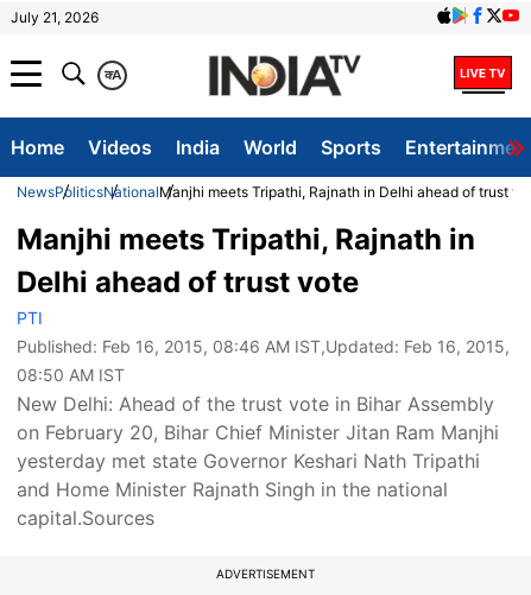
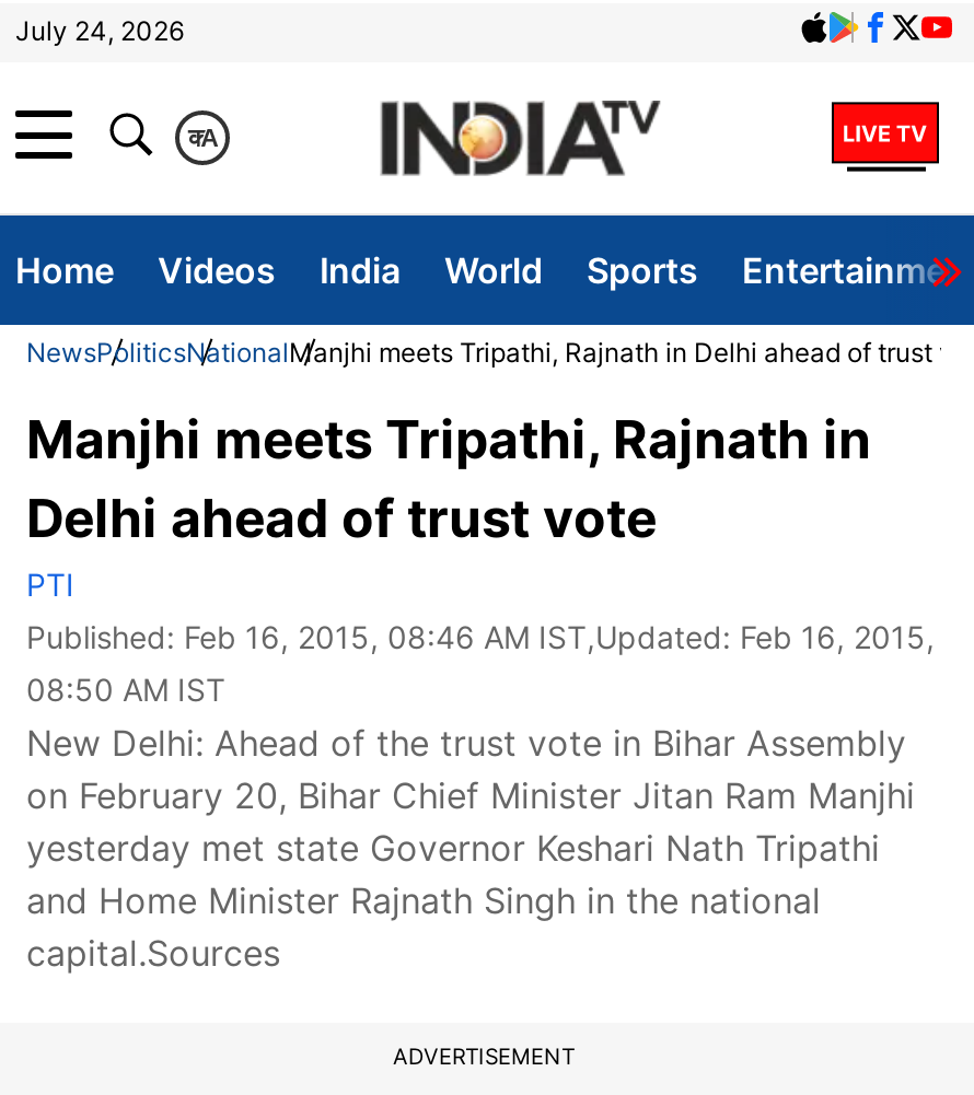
- July 21, 2026
+ July 24, 2026
